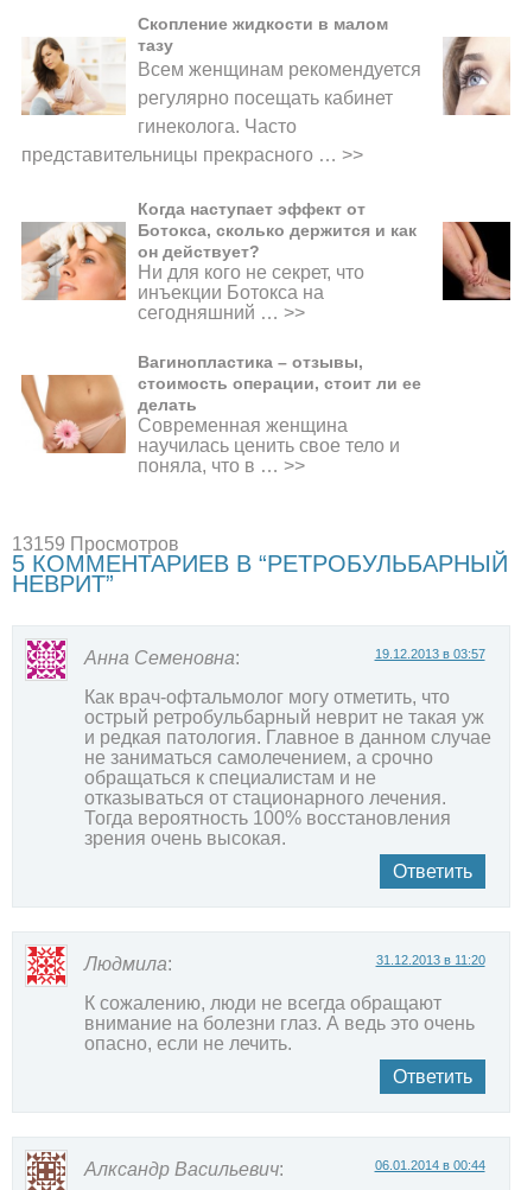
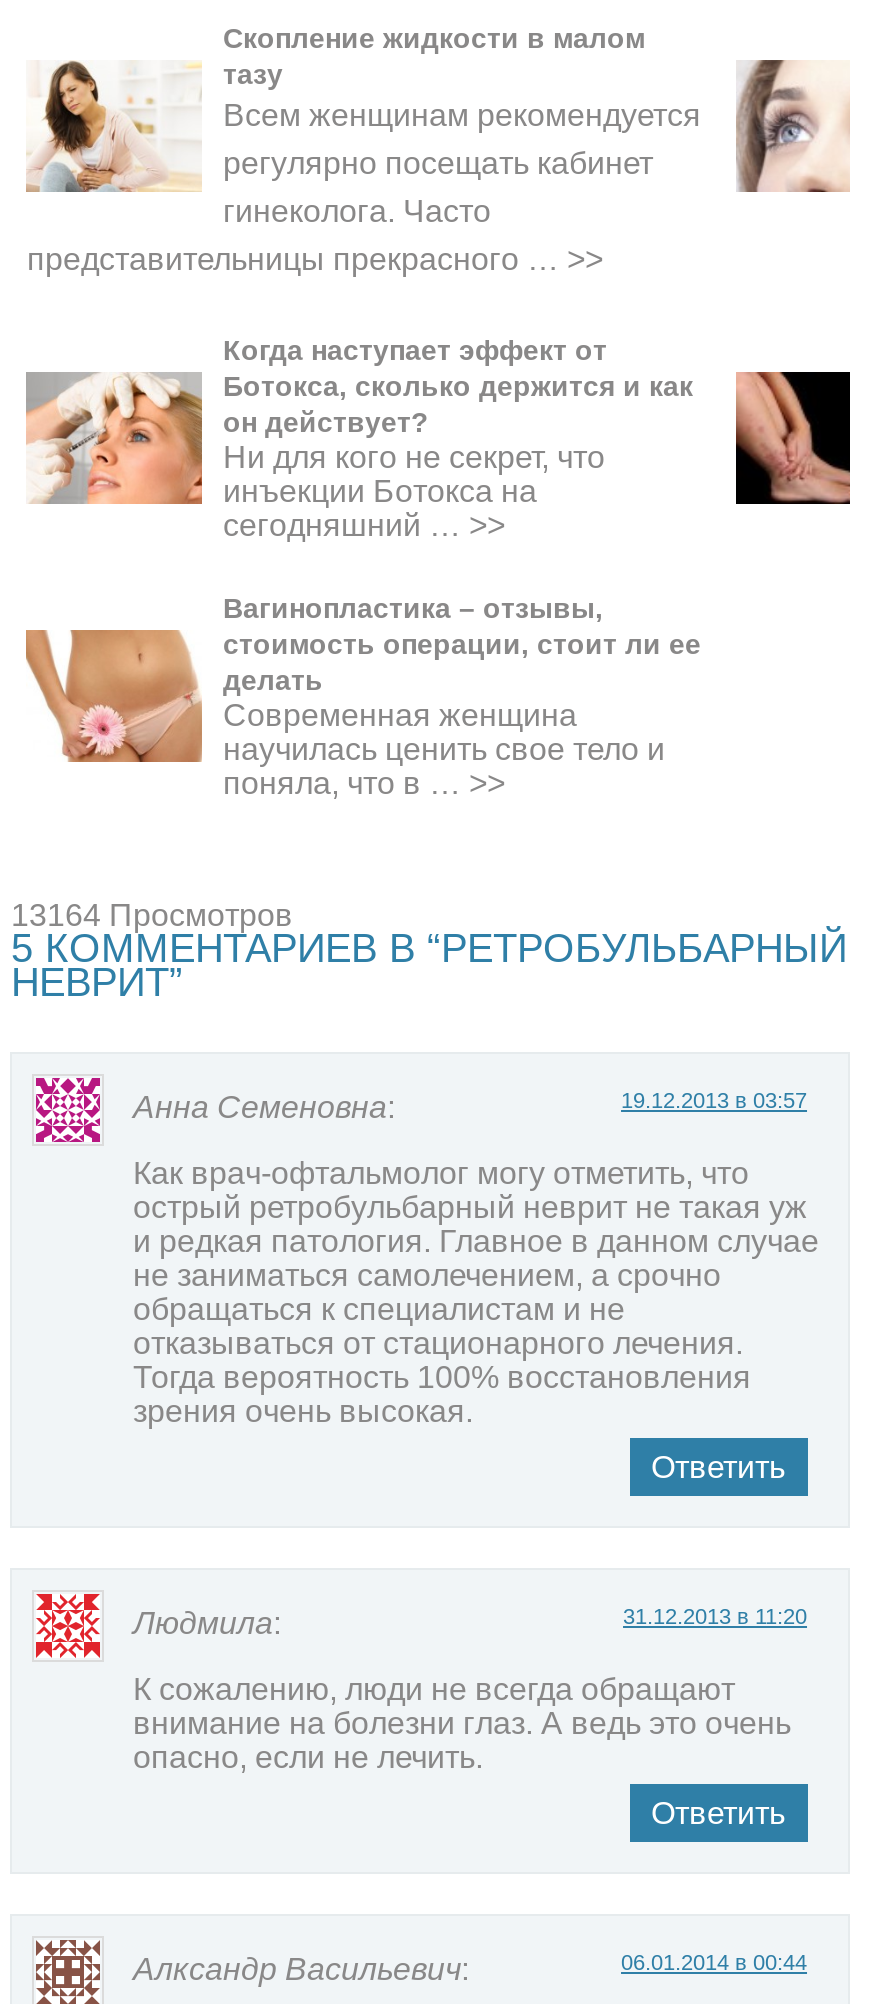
- 13159 Просмотров
+ 13164 Просмотров
